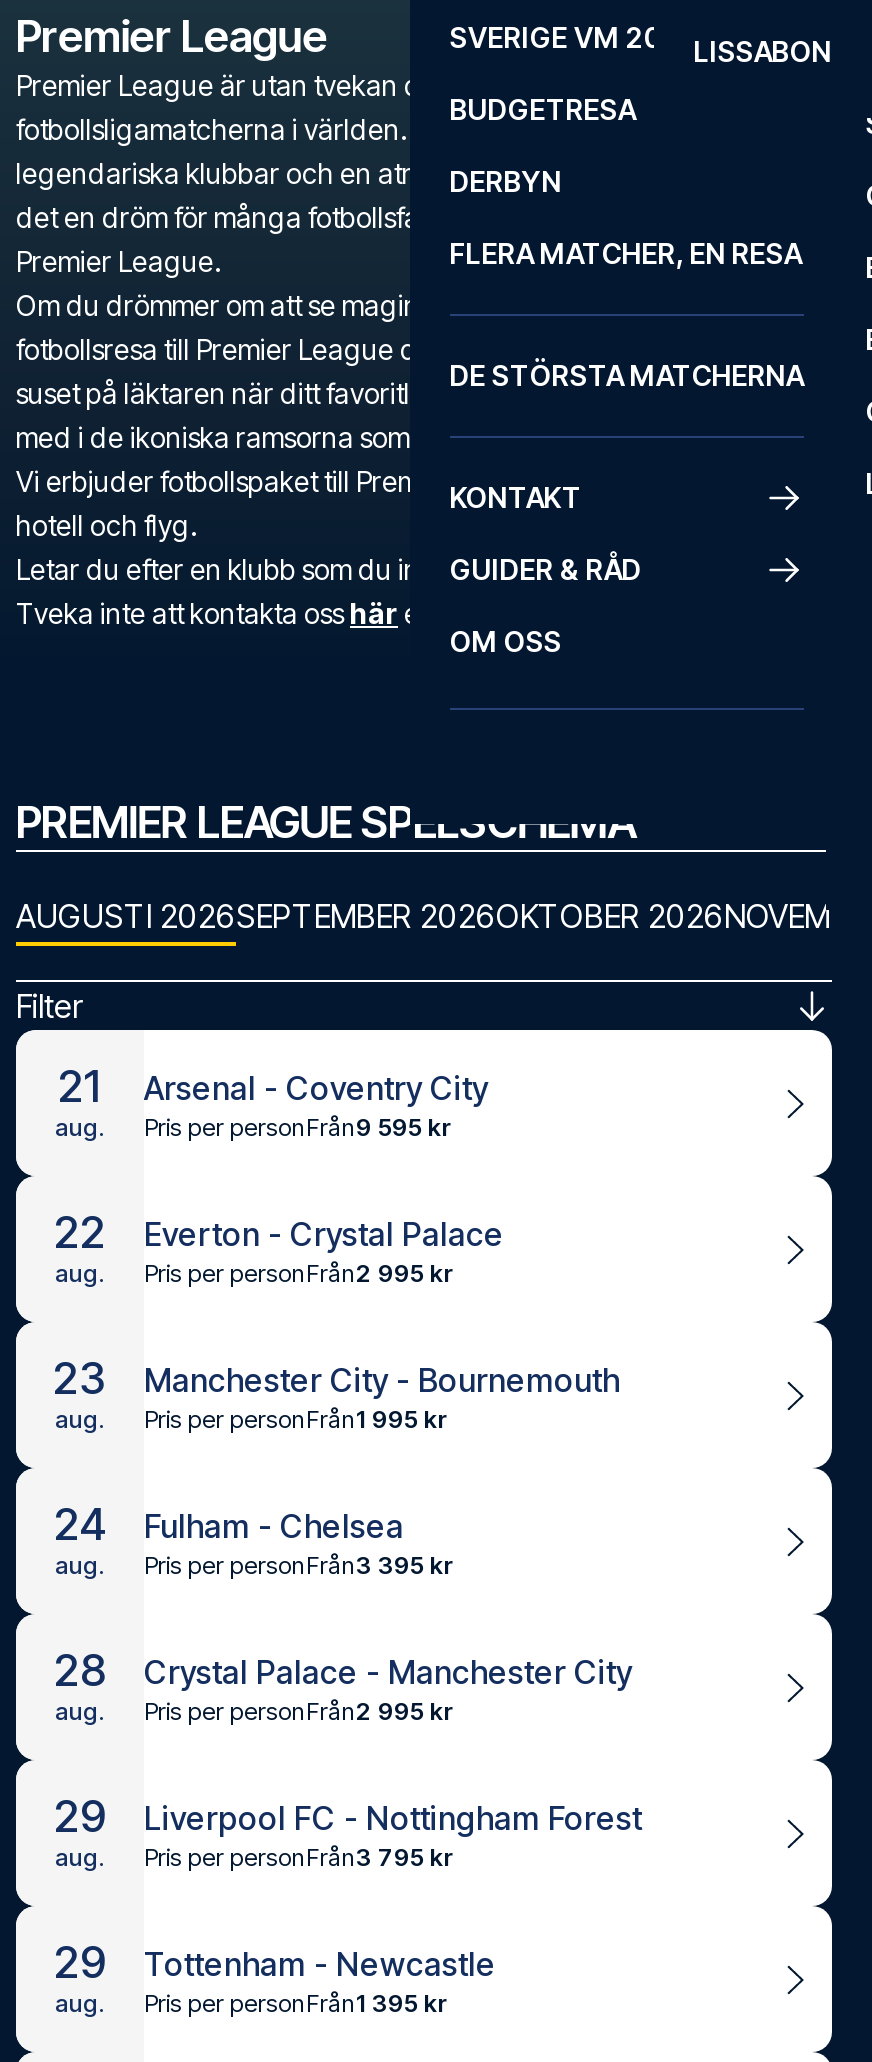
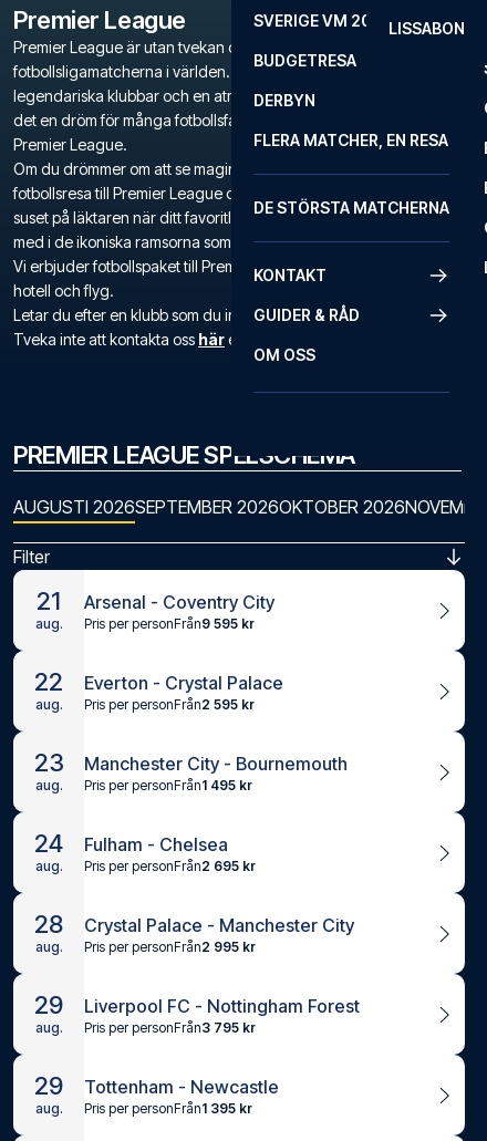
- Pris per personFrån2 995 kr
+ Pris per personFrån2 595 kr

- Pris per personFrån1 995 kr
+ Pris per personFrån1 495 kr

- Pris per personFrån3 395 kr
+ Pris per personFrån2 695 kr
